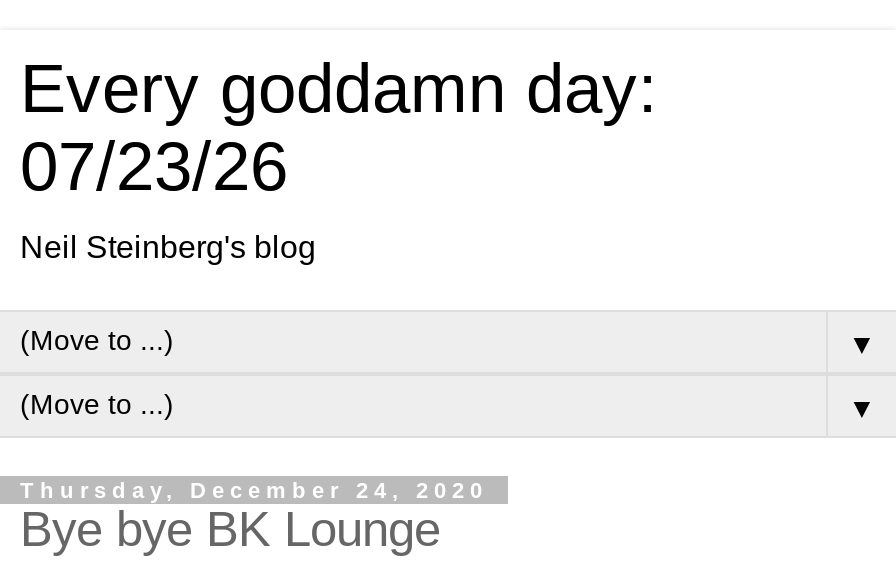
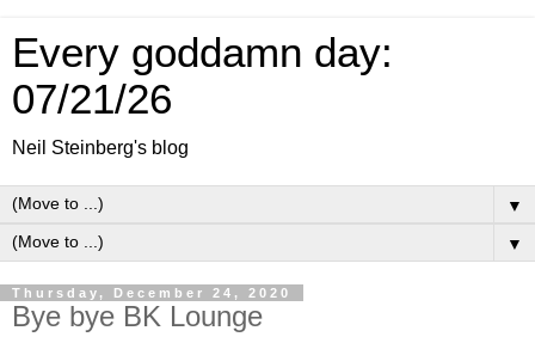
- 07/23/26
+ 07/21/26
